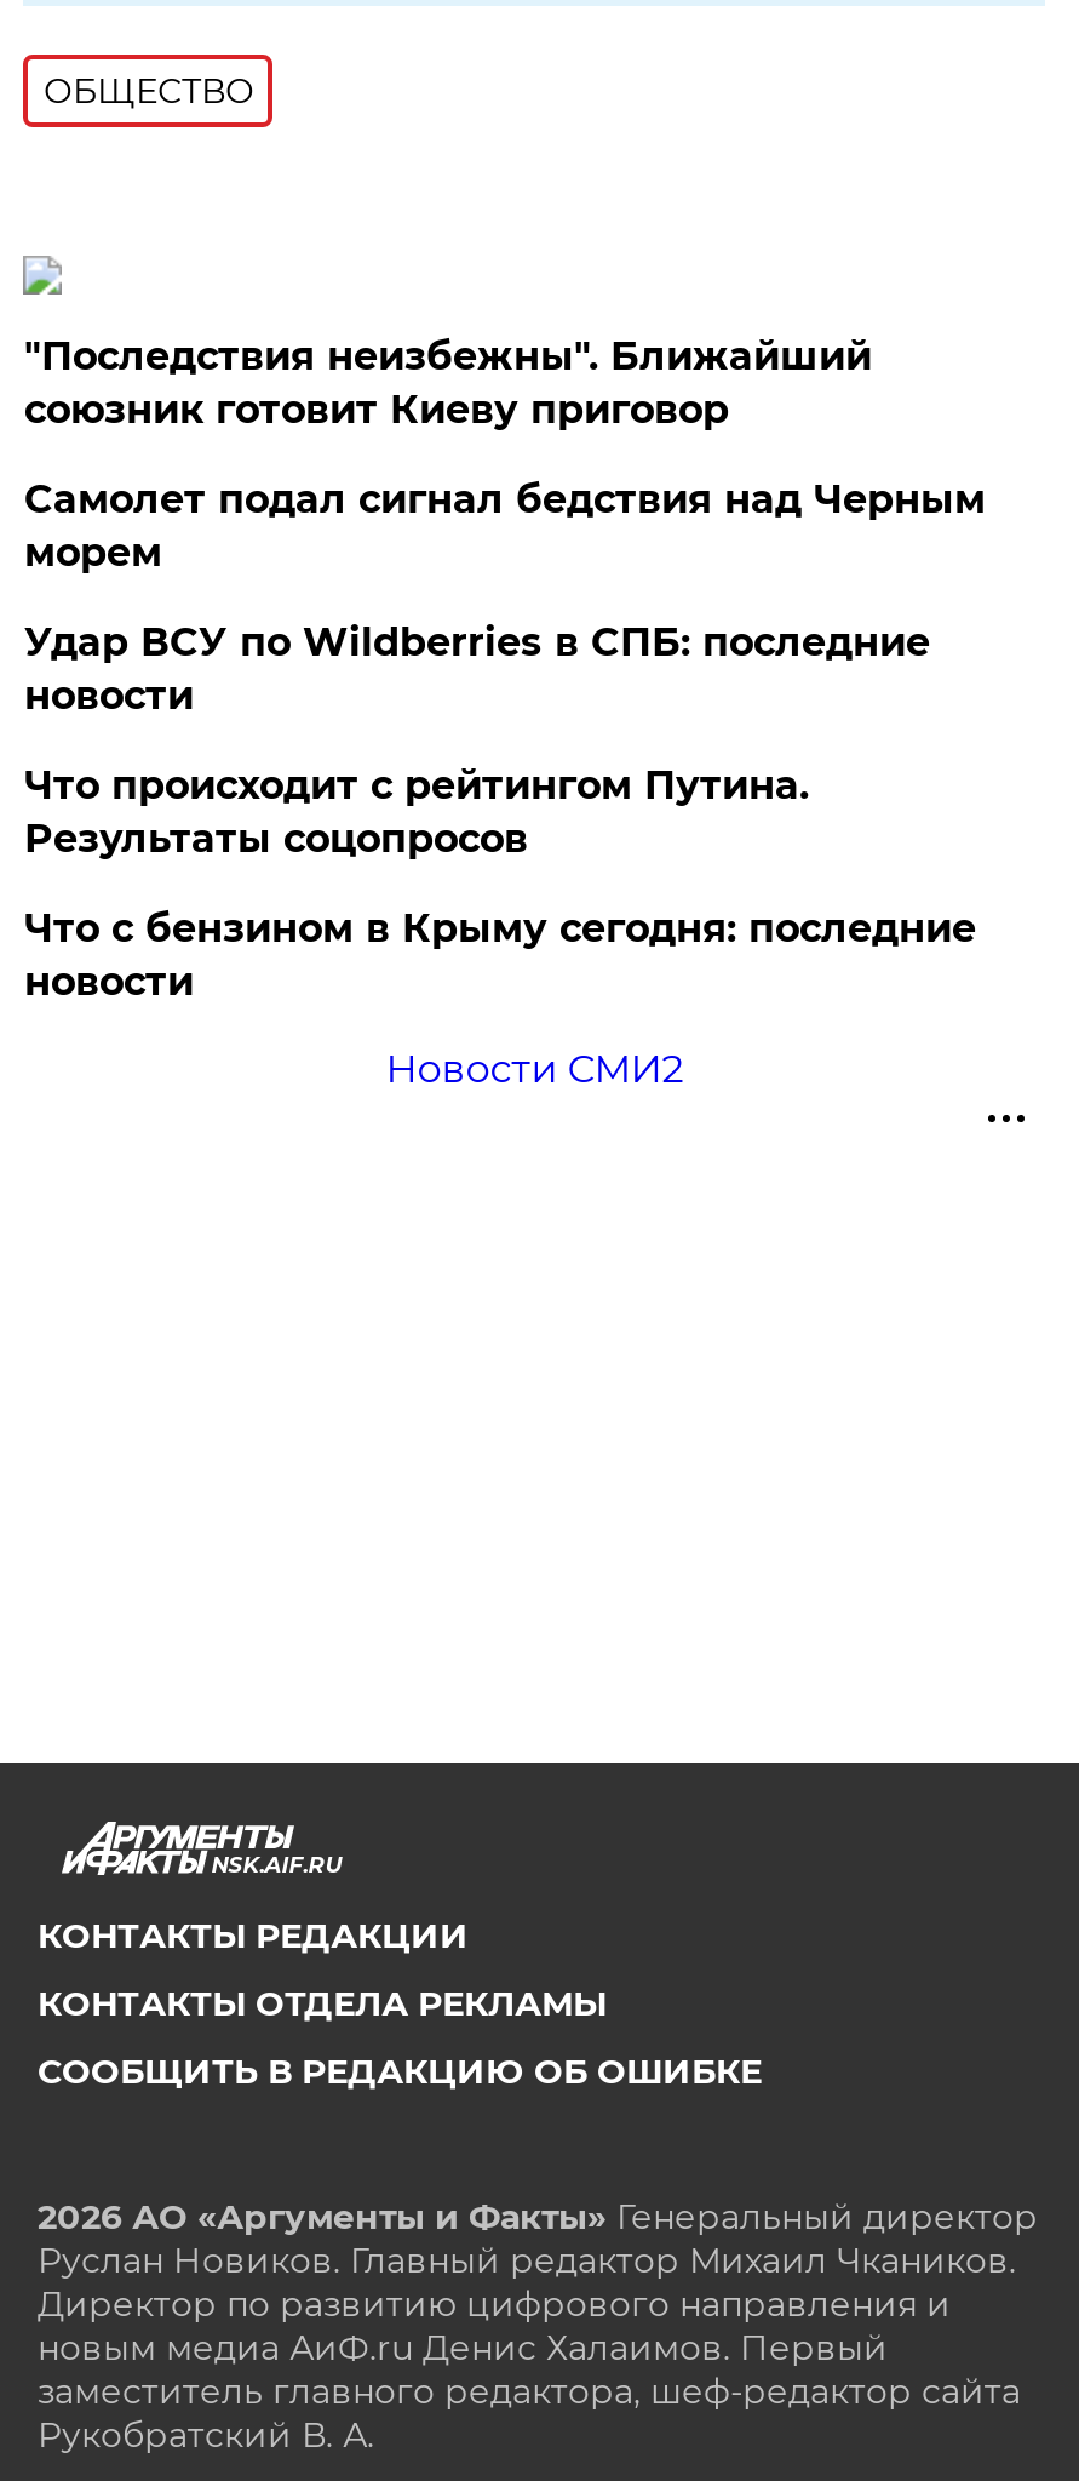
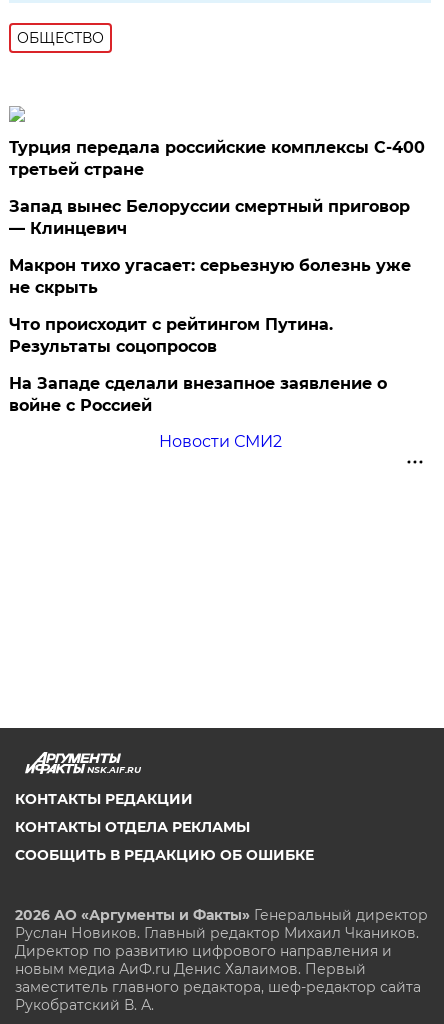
- "Последствия неизбежны". Ближайший
- союзник готовит Киеву приговор
+ Турция передала российские комплексы С-400
+ третьей стране

- Самолет подал сигнал бедствия над Черным
- морем
+ Запад вынес Белоруссии смертный приговор
+ — Клинцевич

- Удар ВСУ по Wildberries в СПБ: последние
- новости
+ Макрон тихо угасает: серьезную болезнь уже
+ не скрыть

- Что с бензином в Крыму сегодня: последние
- новости
+ На Западе сделали внезапное заявление о
+ войне с Россией
